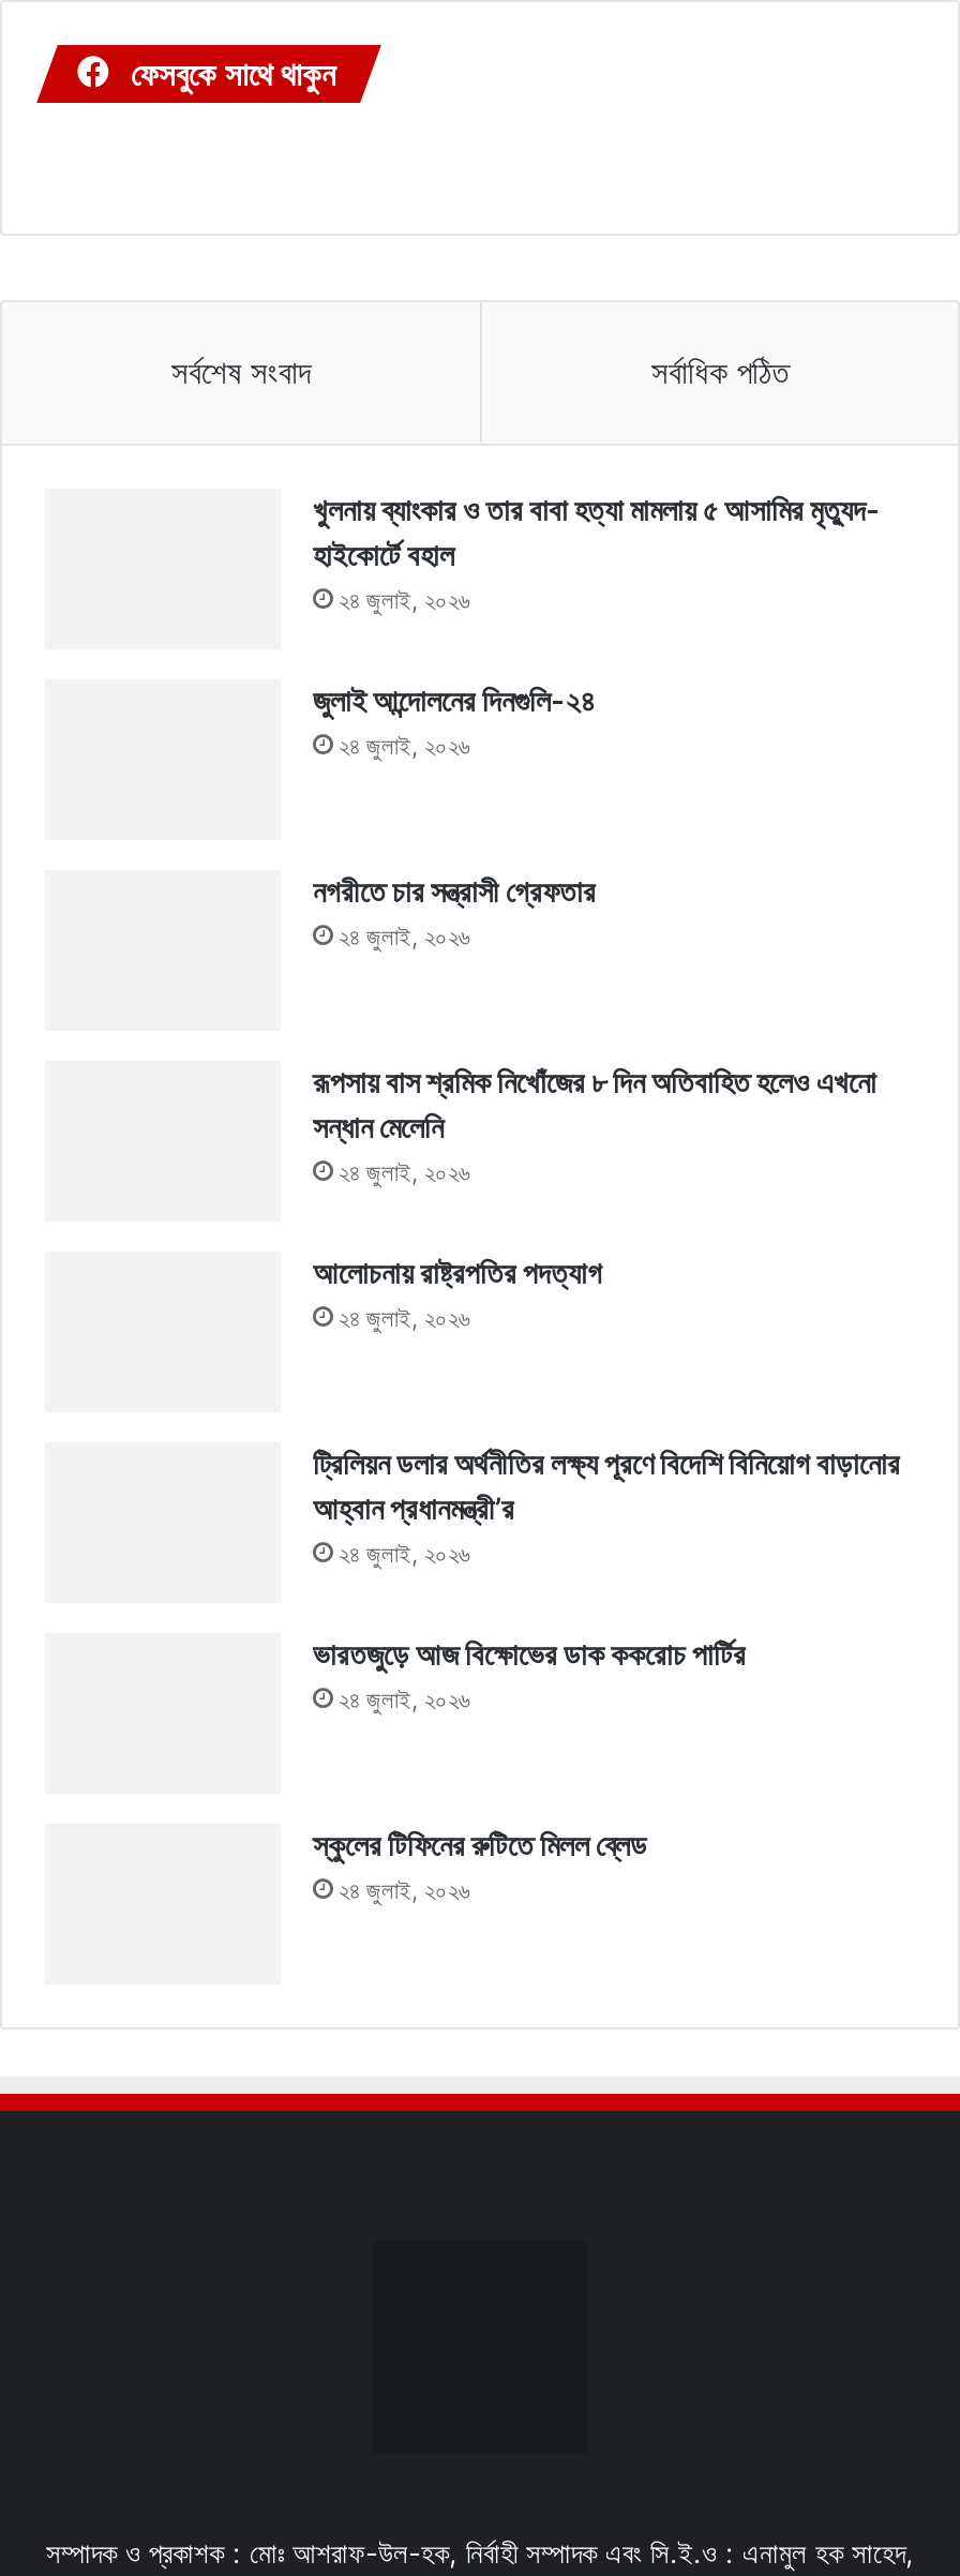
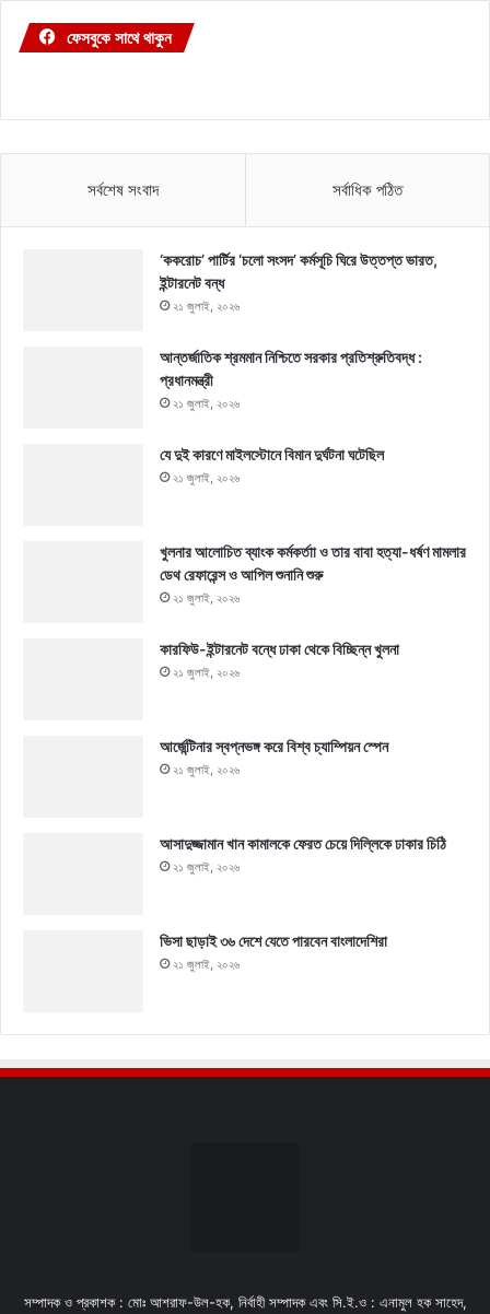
- খুলনায় ব্যাংকার ও তার বাবা হত্যা মামলায় ৫ আসামির মৃত্যুদ-
- হাইকোর্টে বহাল
- ২৪ জুলাই, ২০২৬
+ ‘ককরোচ’ পার্টির ‘চলো সংসদ’ কর্মসূচি ঘিরে উত্তপ্ত ভারত,
+ ইন্টারনেট বন্ধ
+ ২১ জুলাই, ২০২৬

- জুলাই আন্দোলনের দিনগুলি-২৪
- ২৪ জুলাই, ২০২৬
+ আন্তর্জাতিক শ্রমমান নিশ্চিতে সরকার প্রতিশ্রুতিবদ্ধ :
+ প্রধানমন্ত্রী
+ ২১ জুলাই, ২০২৬

- নগরীতে চার সন্ত্রাসী গ্রেফতার
- ২৪ জুলাই, ২০২৬
+ যে দুই কারণে মাইলস্টোনে বিমান দুর্ঘটনা ঘটেছিল
+ ২১ জুলাই, ২০২৬

- রূপসায় বাস শ্রমিক নিখোঁজের ৮ দিন অতিবাহিত হলেও এখনো
- সন্ধান মেলেনি
- ২৪ জুলাই, ২০২৬
+ খুলনার আলোচিত ব্যাংক কর্মকর্তাা ও তার বাবা হত্যা-ধর্ষণ মামলার
+ ডেথ রেফারেন্স ও আপিল শুনানি শুরু
+ ২১ জুলাই, ২০২৬

- আলোচনায় রাষ্ট্রপতির পদত্যাগ
- ২৪ জুলাই, ২০২৬
+ কারফিউ-ইন্টারনেট বন্ধে ঢাকা থেকে বিচ্ছিন্ন খুলনা
+ ২১ জুলাই, ২০২৬

- ট্রিলিয়ন ডলার অর্থনীতির লক্ষ্য পূরণে বিদেশি বিনিয়োগ বাড়ানোর
- আহ্বান প্রধানমন্ত্রী’র
- ২৪ জুলাই, ২০২৬
+ আর্জেন্টিনার স্বপ্নভঙ্গ করে বিশ্ব চ্যাম্পিয়ন স্পেন
+ ২১ জুলাই, ২০২৬

- ভারতজুড়ে আজ বিক্ষোভের ডাক ককরোচ পার্টির
- ২৪ জুলাই, ২০২৬
+ আসাদুজ্জামান খান কামালকে ফেরত চেয়ে দিল্লিকে ঢাকার চিঠি
+ ২১ জুলাই, ২০২৬

- স্কুলের টিফিনের রুটিতে মিলল ব্লেড
- ২৪ জুলাই, ২০২৬
+ ভিসা ছাড়াই ৩৬ দেশে যেতে পারবেন বাংলাদেশিরা
+ ২১ জুলাই, ২০২৬
